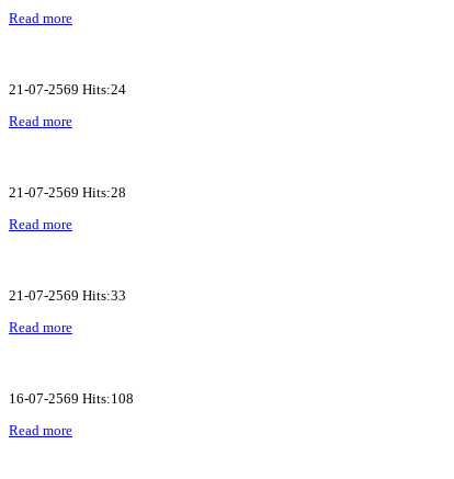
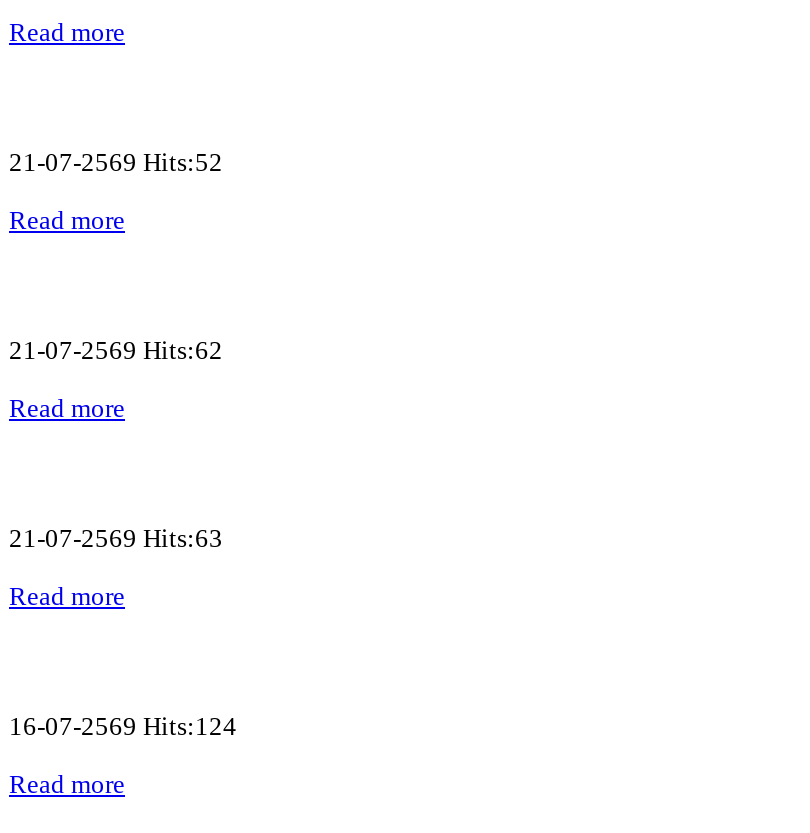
- 21-07-2569 Hits:24
+ 21-07-2569 Hits:52

- 21-07-2569 Hits:28
+ 21-07-2569 Hits:62

- 21-07-2569 Hits:33
+ 21-07-2569 Hits:63

- 16-07-2569 Hits:108
+ 16-07-2569 Hits:124
